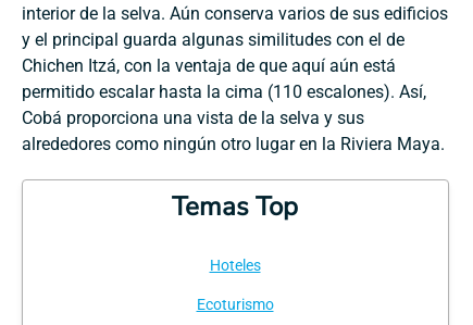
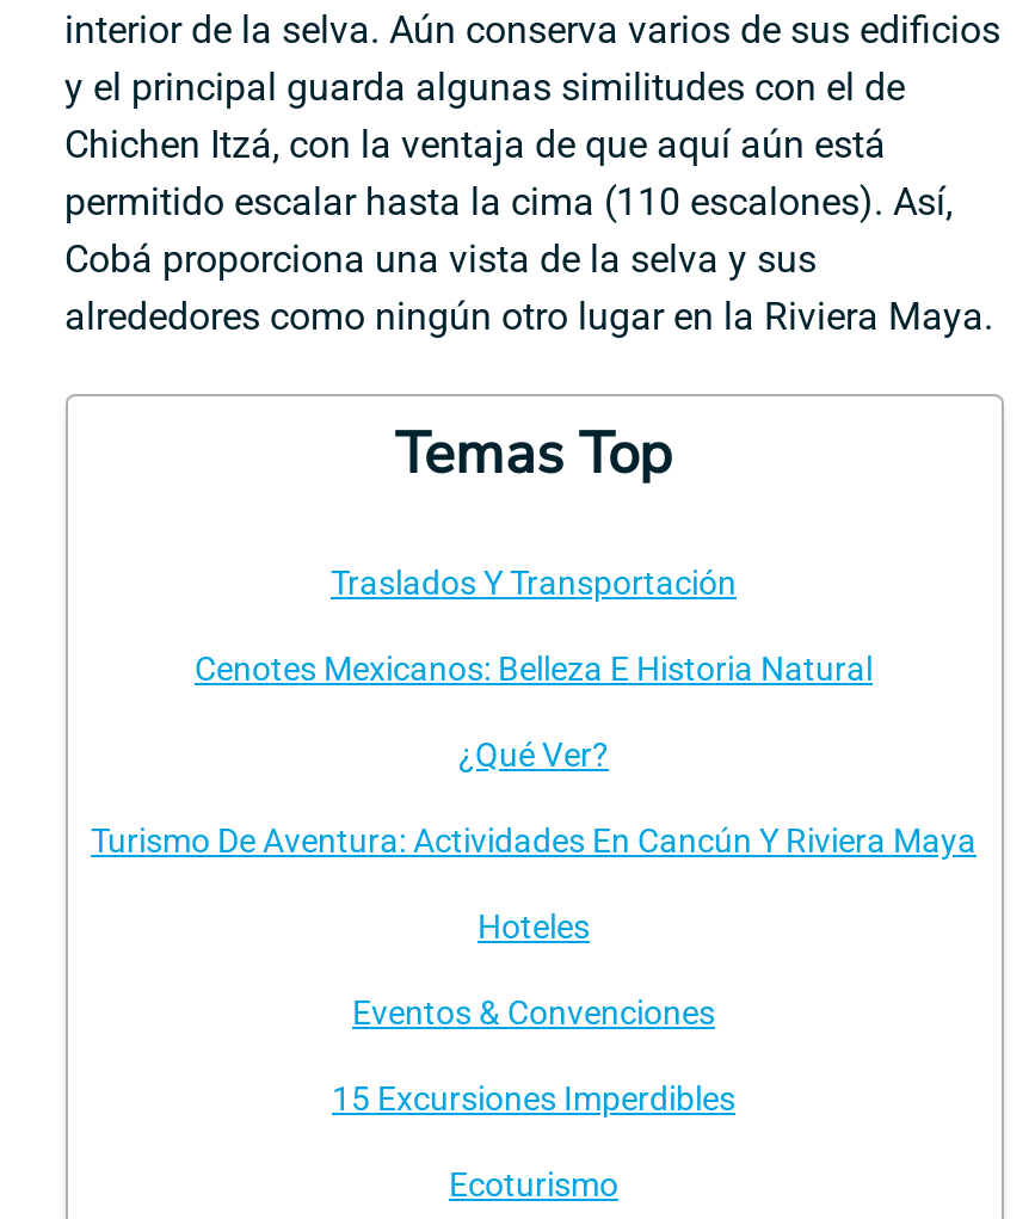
+ Traslados Y Transportación
+ Cenotes Mexicanos: Belleza E Historia Natural
+ ¿Qué Ver?
+ Turismo De Aventura: Actividades En Cancún Y Riviera Maya

+ Eventos & Convenciones
+ 15 Excursiones Imperdibles
